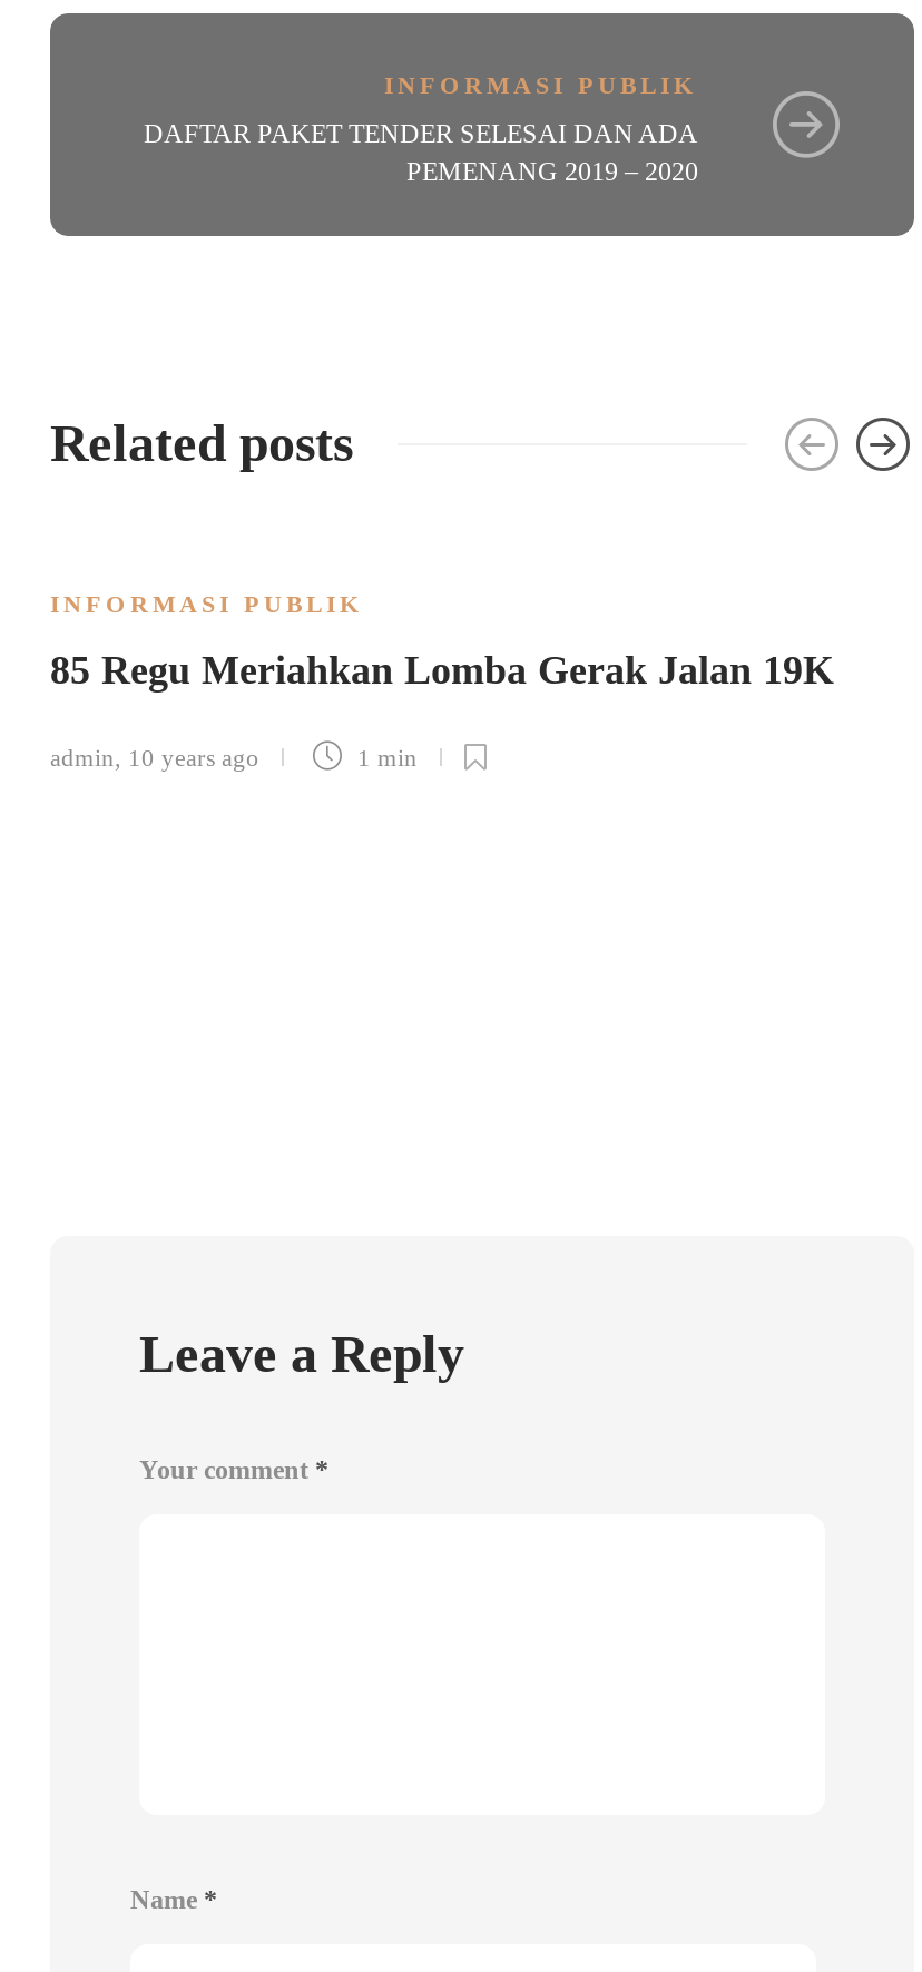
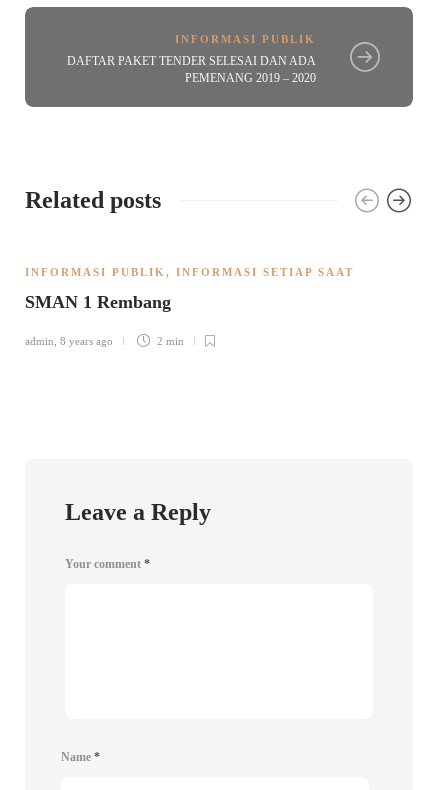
- INFORMASI PUBLIK
+ INFORMASI PUBLIK, INFORMASI SETIAP SAAT

- 85 Regu Meriahkan Lomba Gerak Jalan 19K
+ SMAN 1 Rembang

- admin, 10 years ago
- 1 min
+ admin, 8 years ago
+ 2 min
